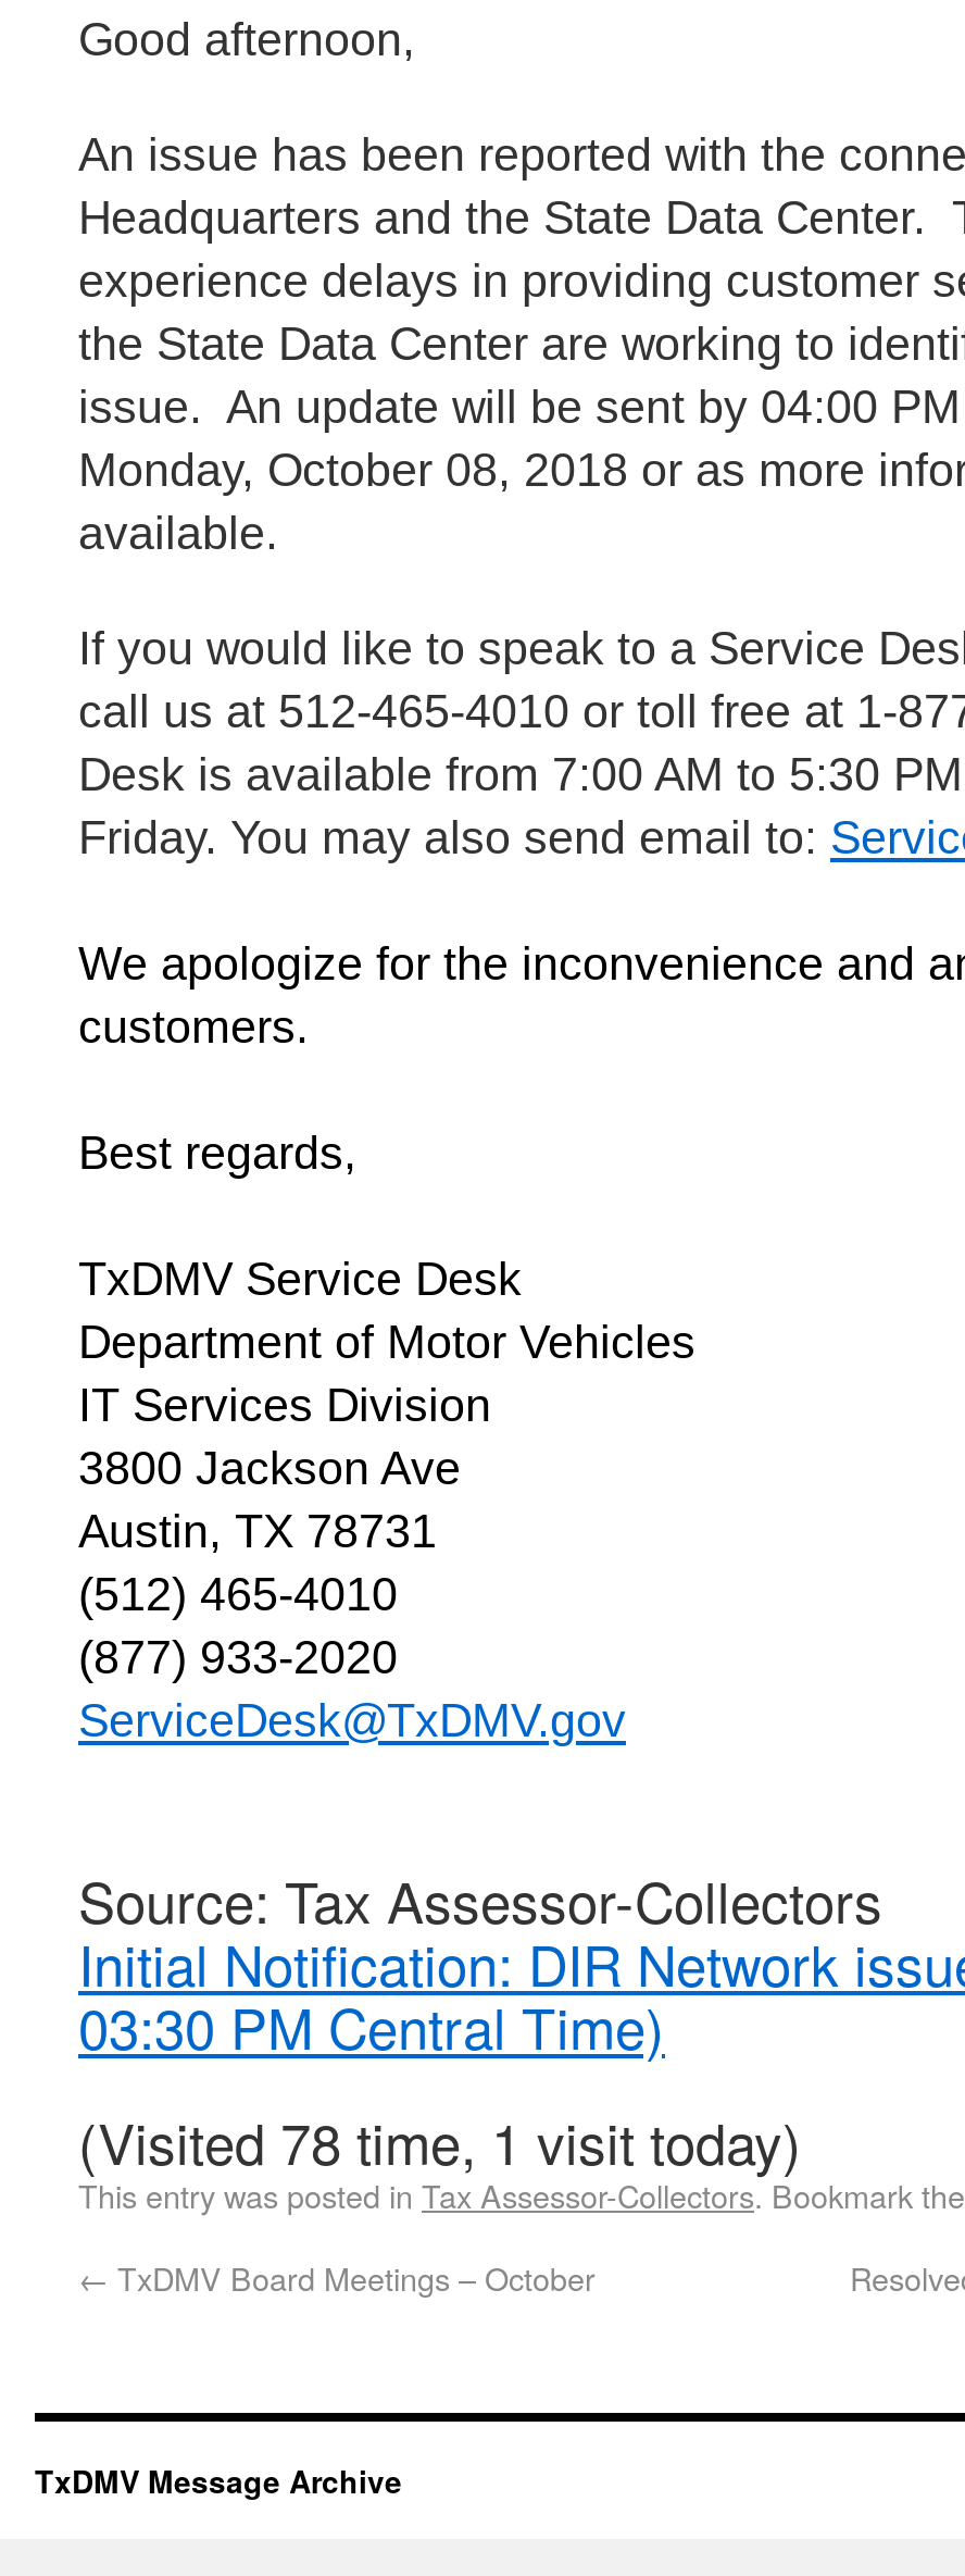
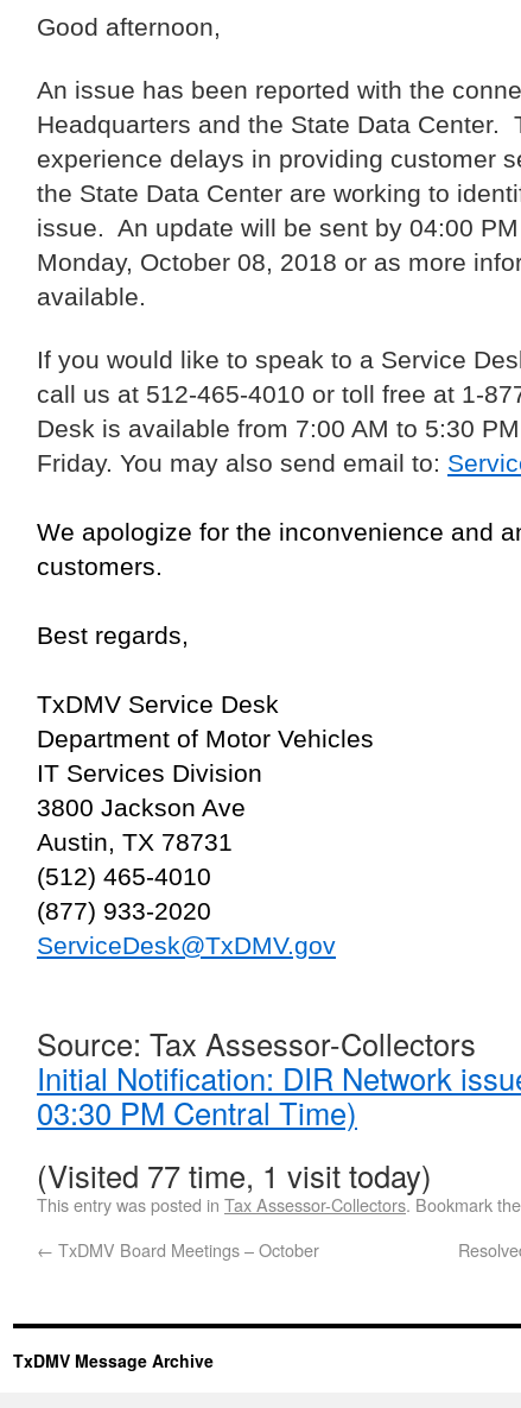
- (Visited 78 time, 1 visit today)
+ (Visited 77 time, 1 visit today)
